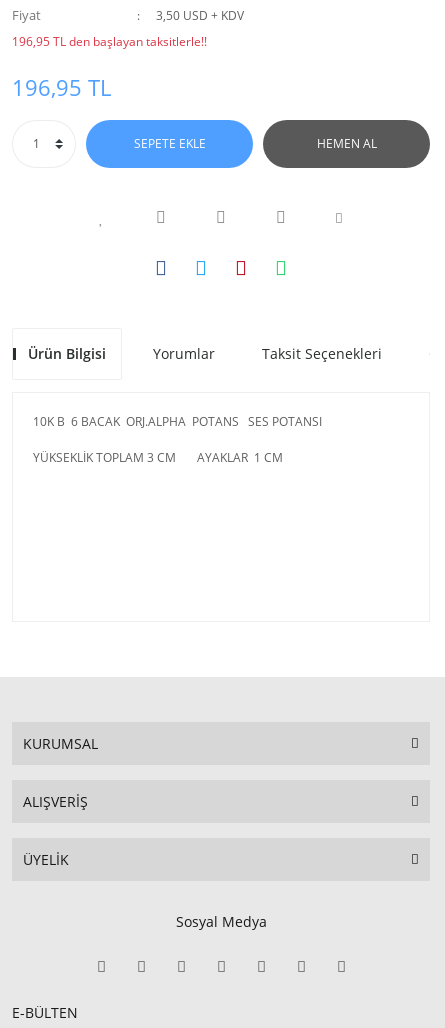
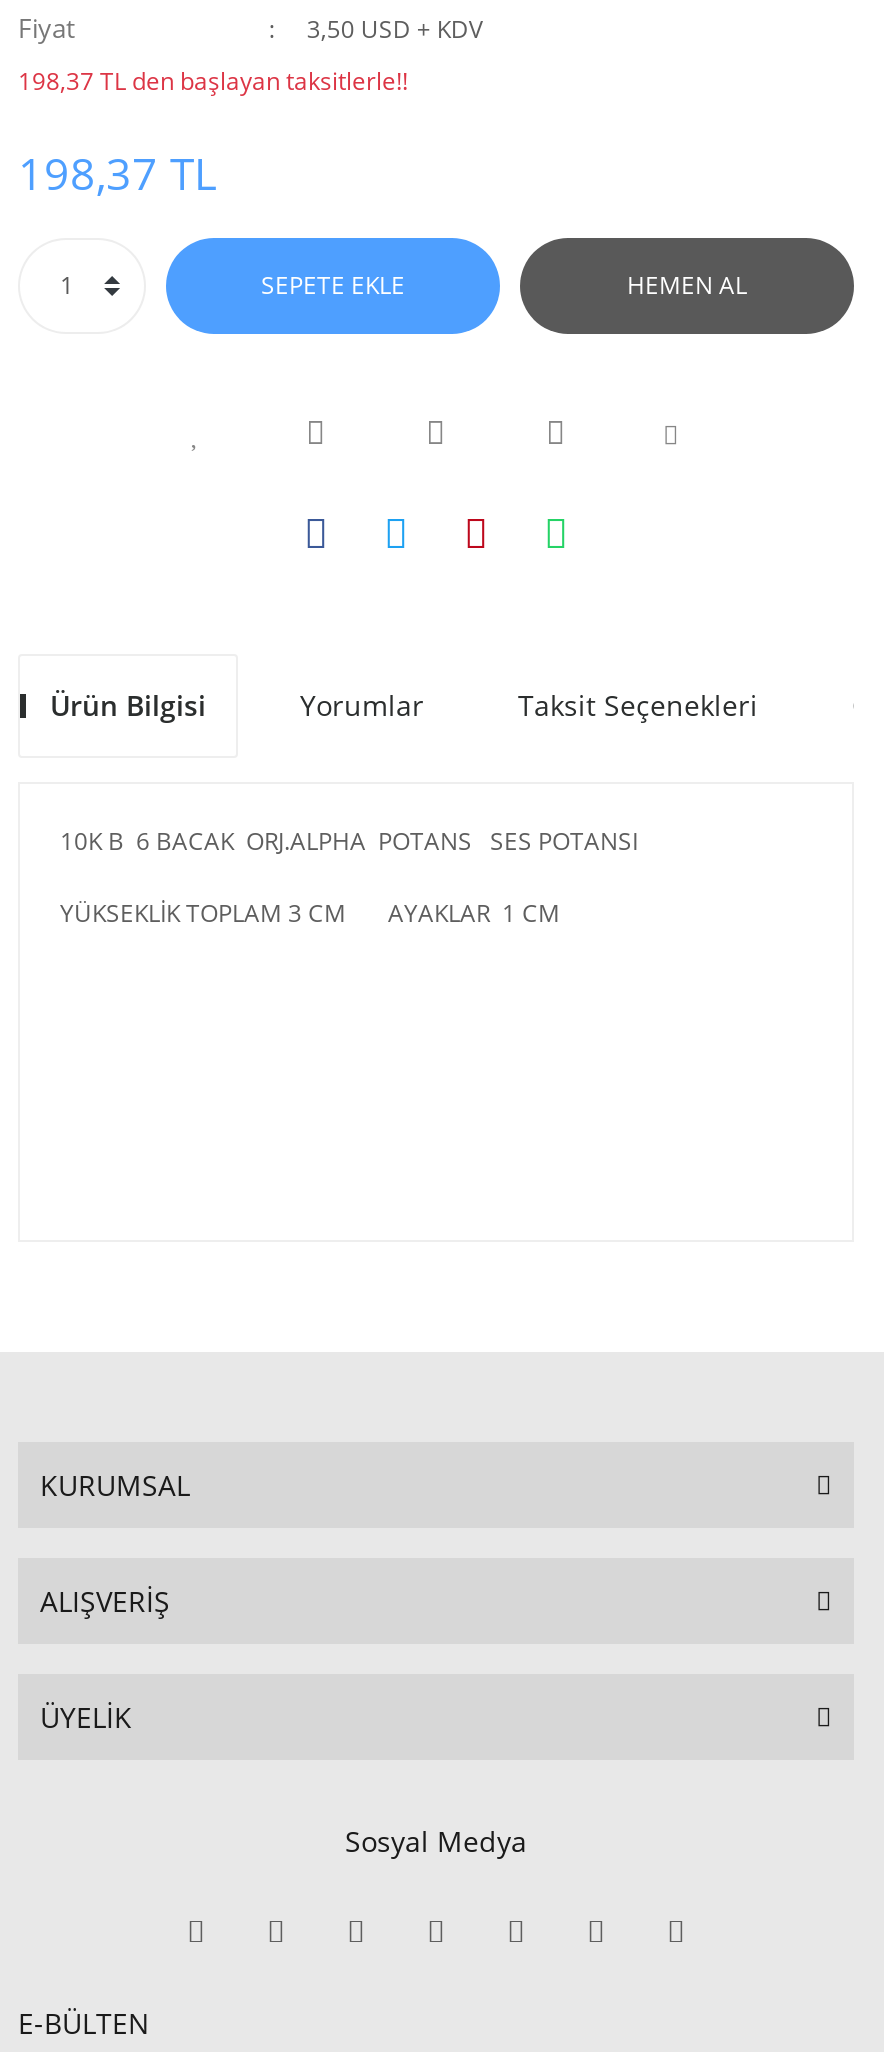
- 196,95 TL den başlayan taksitlerle!!
+ 198,37 TL den başlayan taksitlerle!!

- 196,95 TL
+ 198,37 TL
